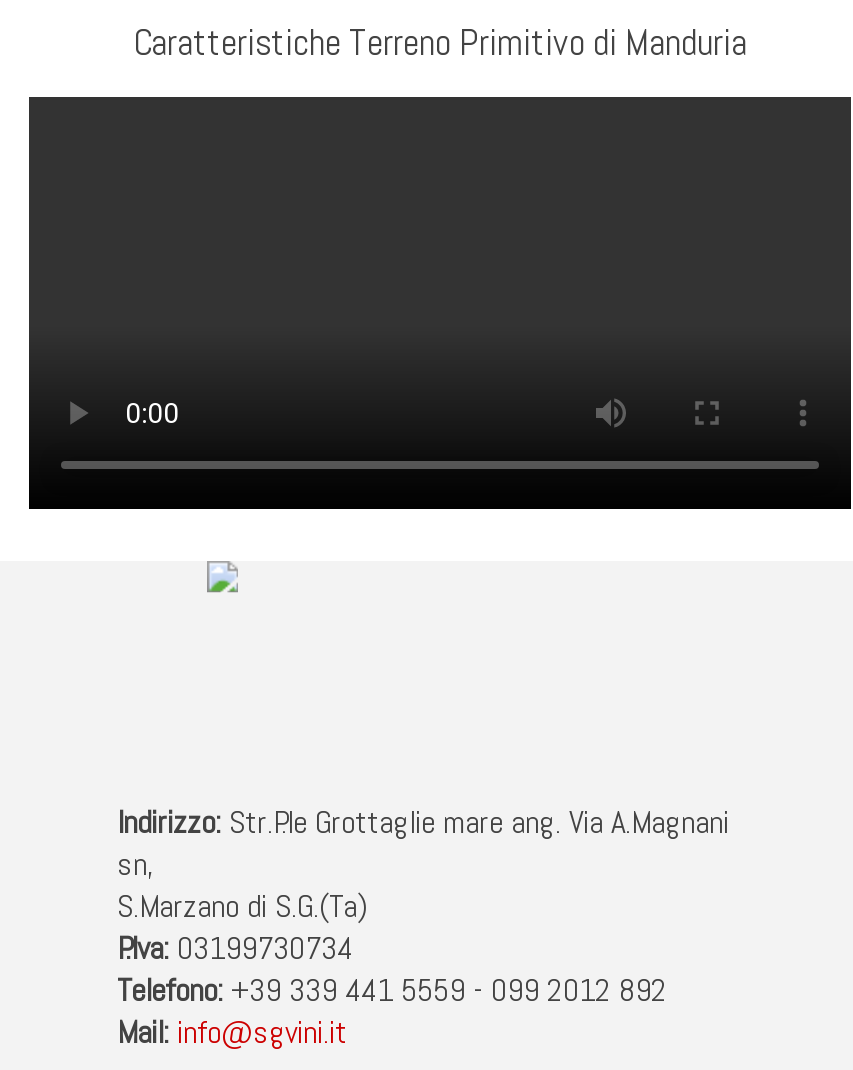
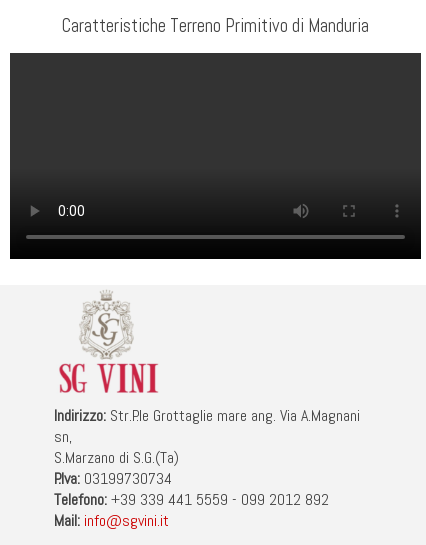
+ [image]
